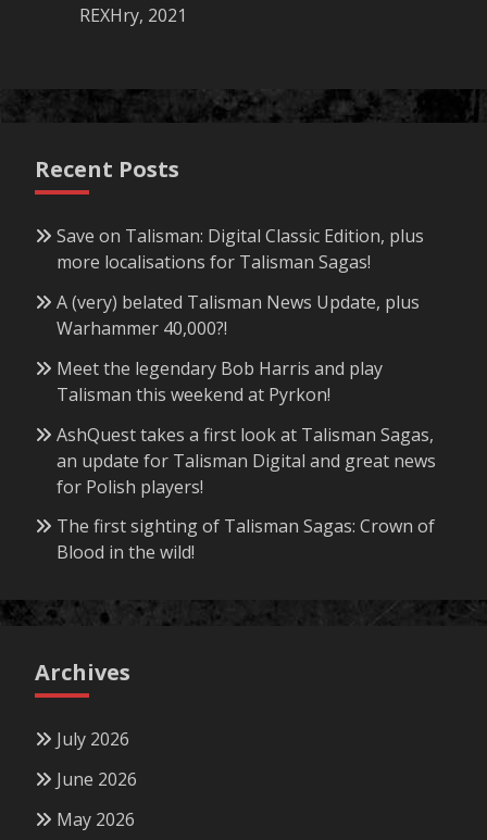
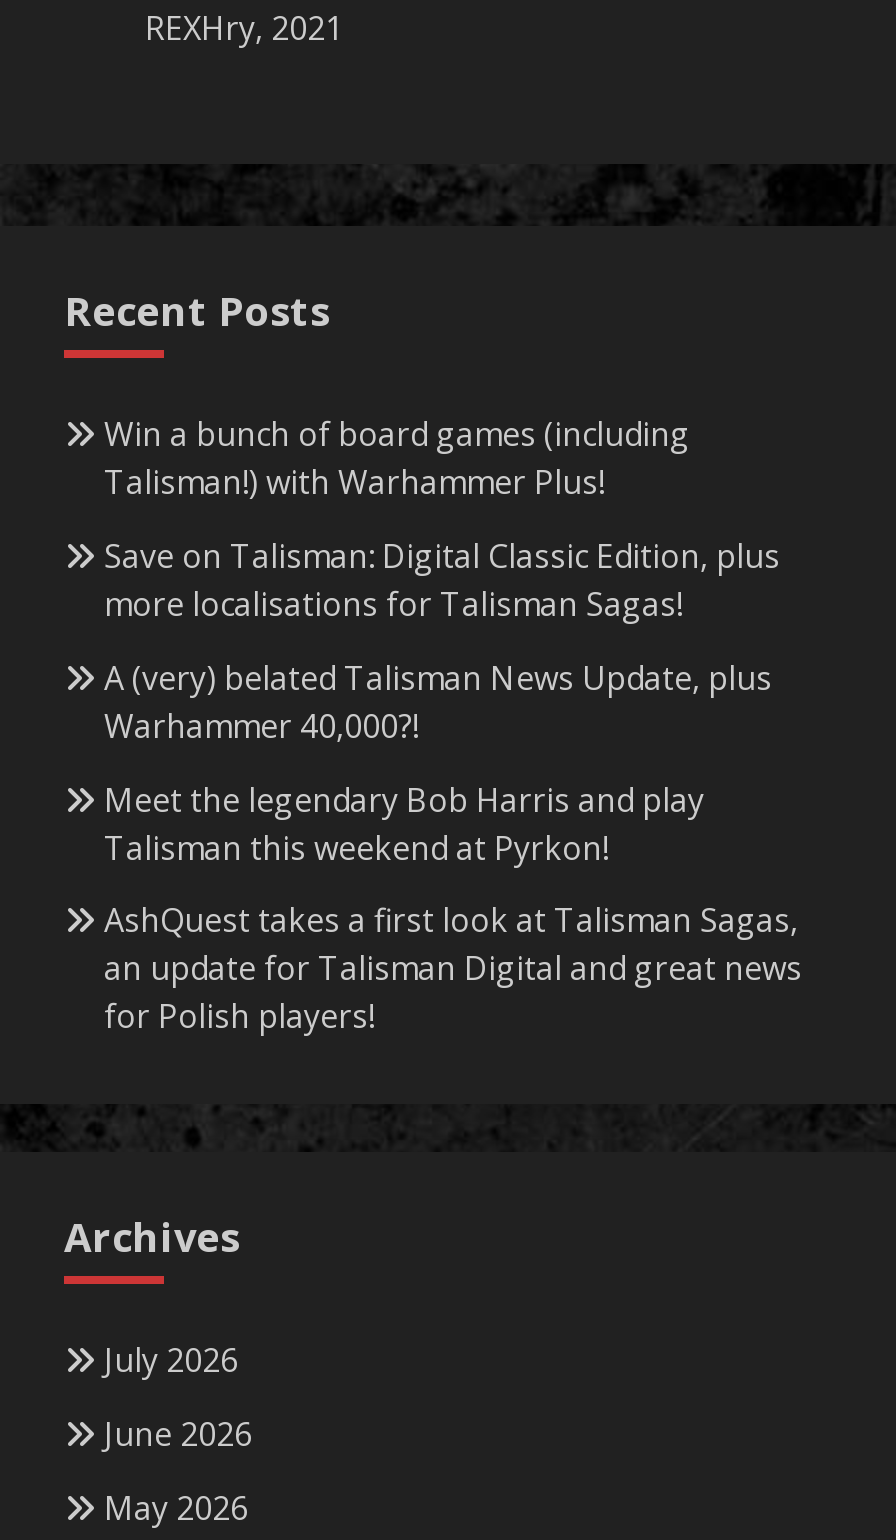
+ Win a bunch of board games (including
+ Talisman!) with Warhammer Plus!

moved down: Save on Talisman: Digital Classic Edition, plus | more localisations for Talisman Sagas! | A (very) belated Talisman News Update, plus | ... | an update for Talisman Digital and great news | for Polish players!

- The first sighting of Talisman Sagas: Crown of
- Blood in the wild!
